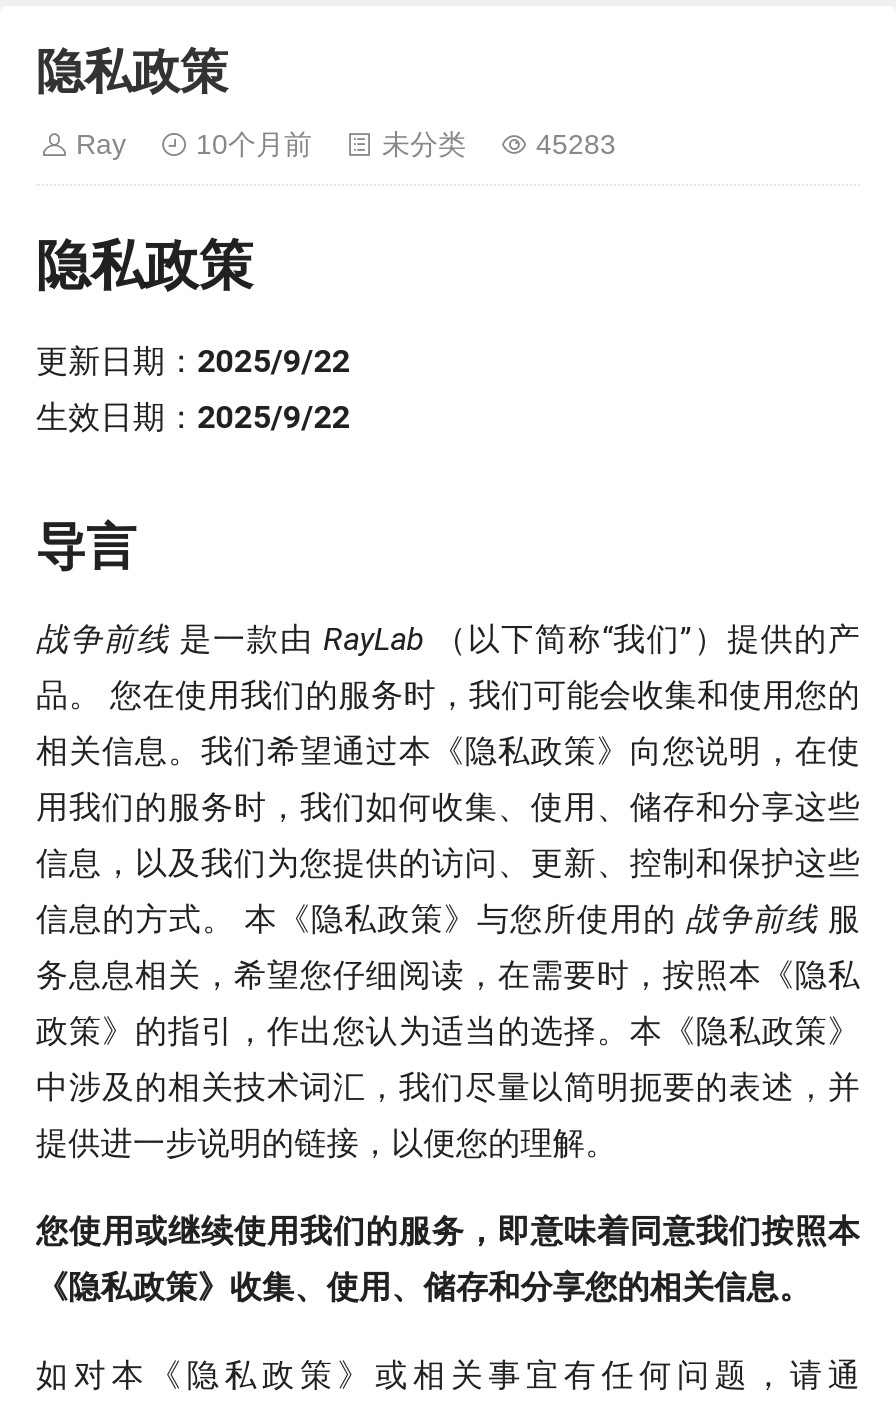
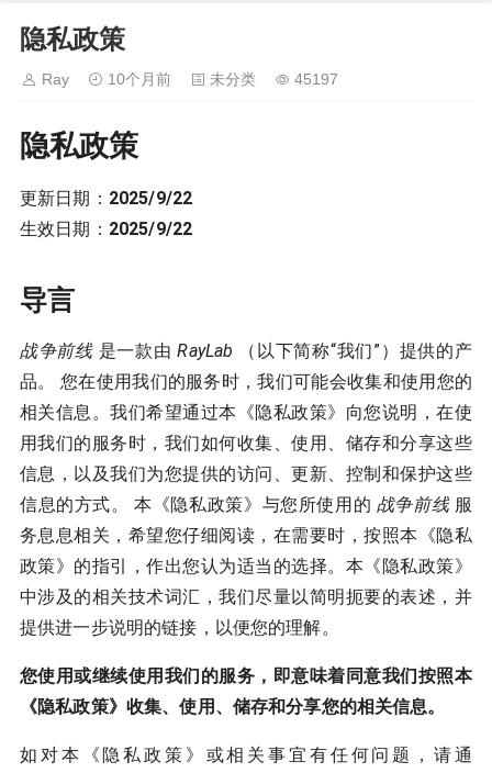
- 45283
+ 45197
